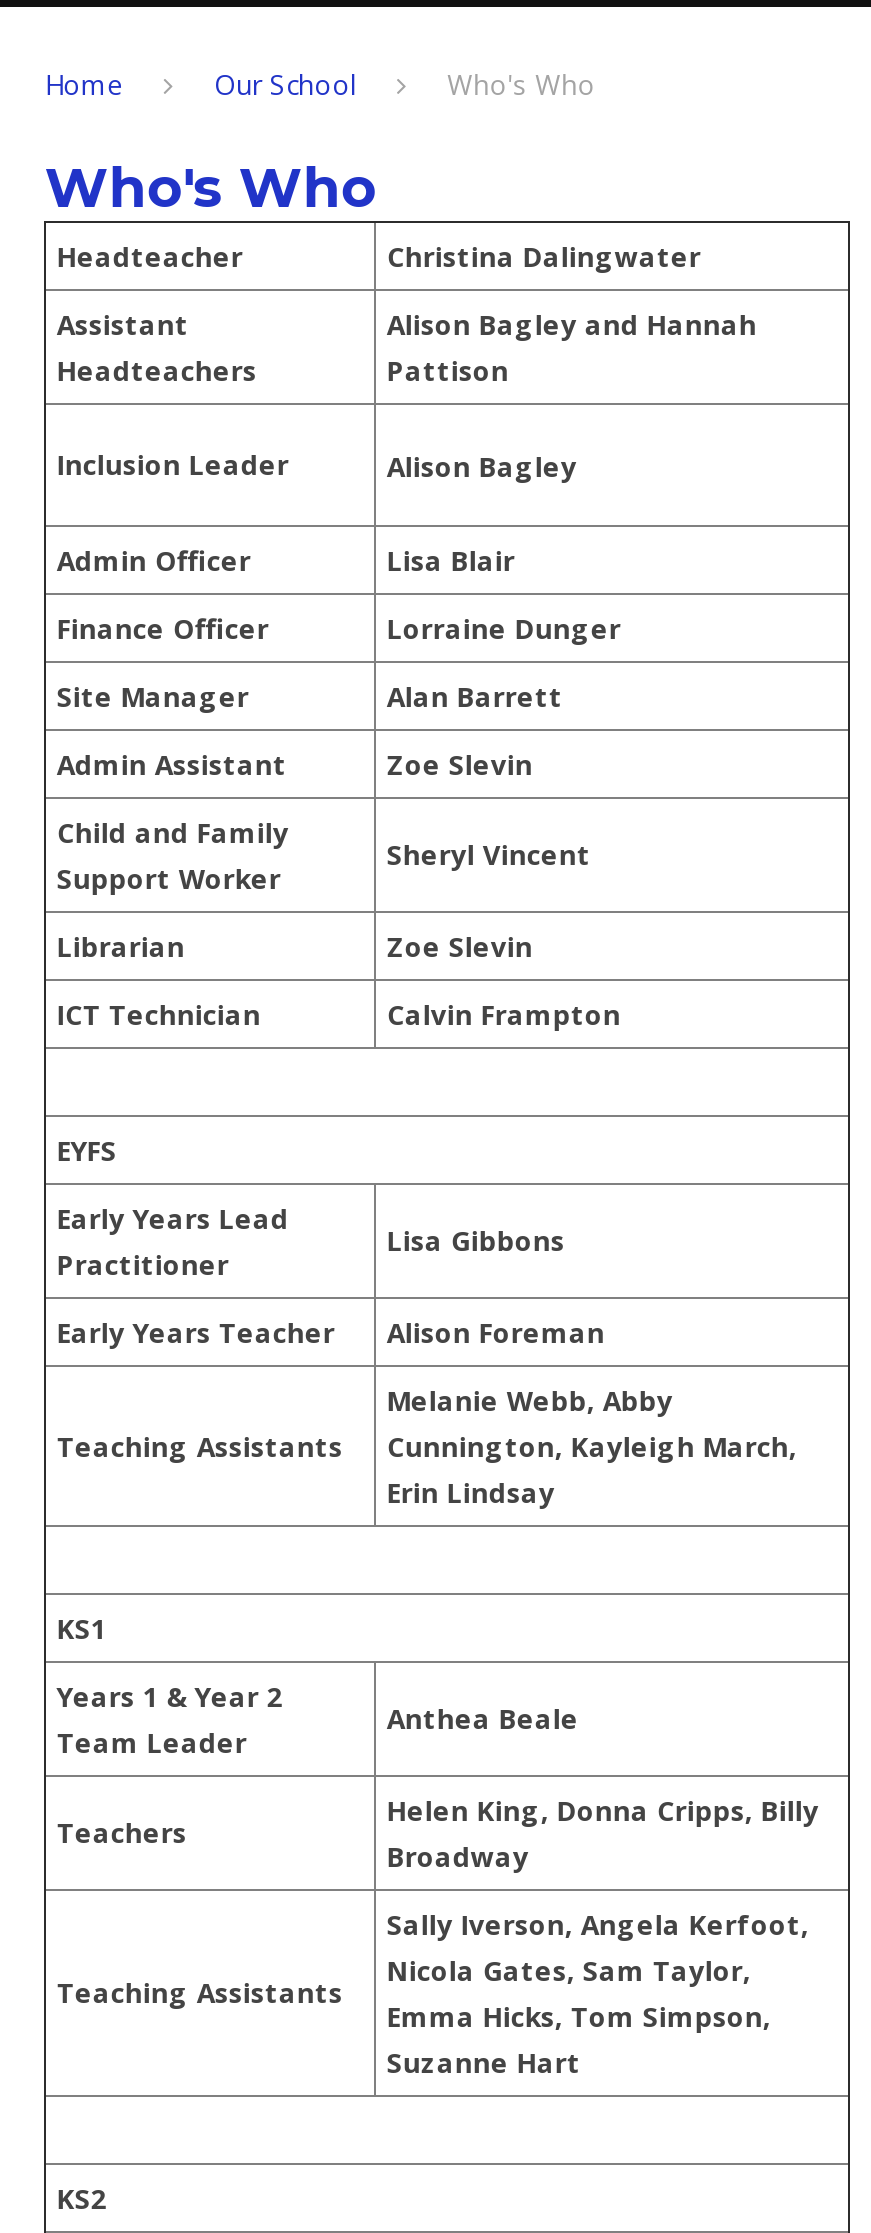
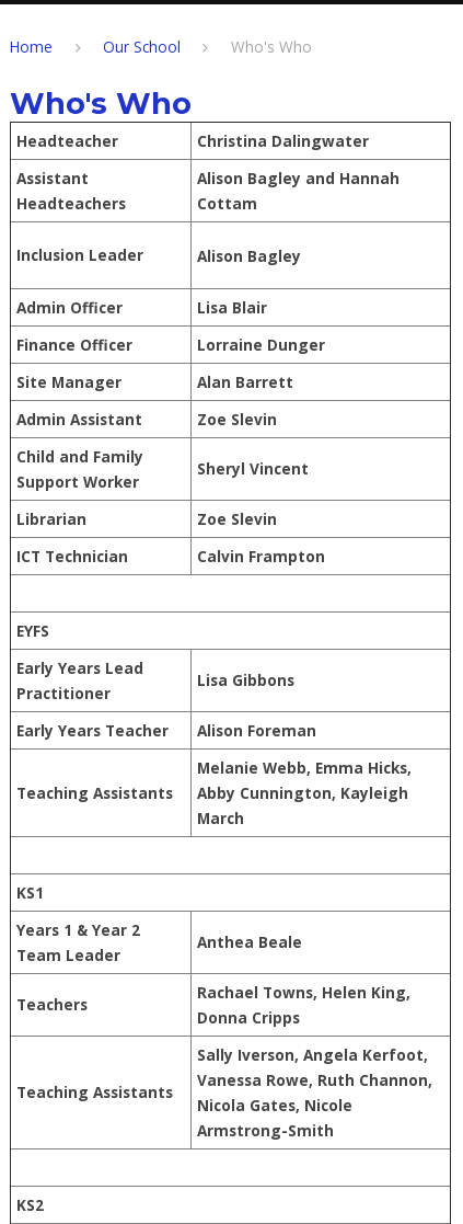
- Pattison
+ Cottam

- Melanie Webb, Abby
- Cunnington, Kayleigh March,
- Erin Lindsay
+ Melanie Webb, Emma Hicks,
+ Abby Cunnington, Kayleigh
+ March

- Helen King, Donna Cripps, Billy
- Broadway
+ Rachael Towns, Helen King,
+ Donna Cripps

- Nicola Gates, Sam Taylor,
- Emma Hicks, Tom Simpson,
- Suzanne Hart
+ Vanessa Rowe, Ruth Channon,
+ Nicola Gates, Nicole
+ Armstrong-Smith
